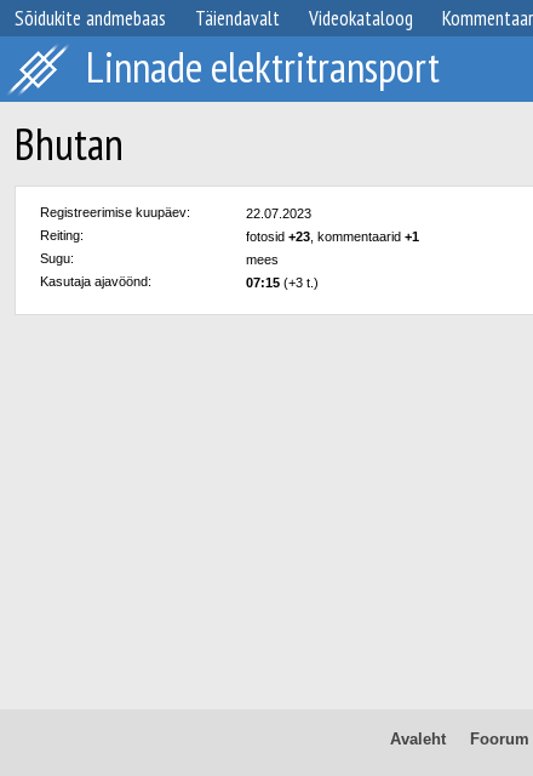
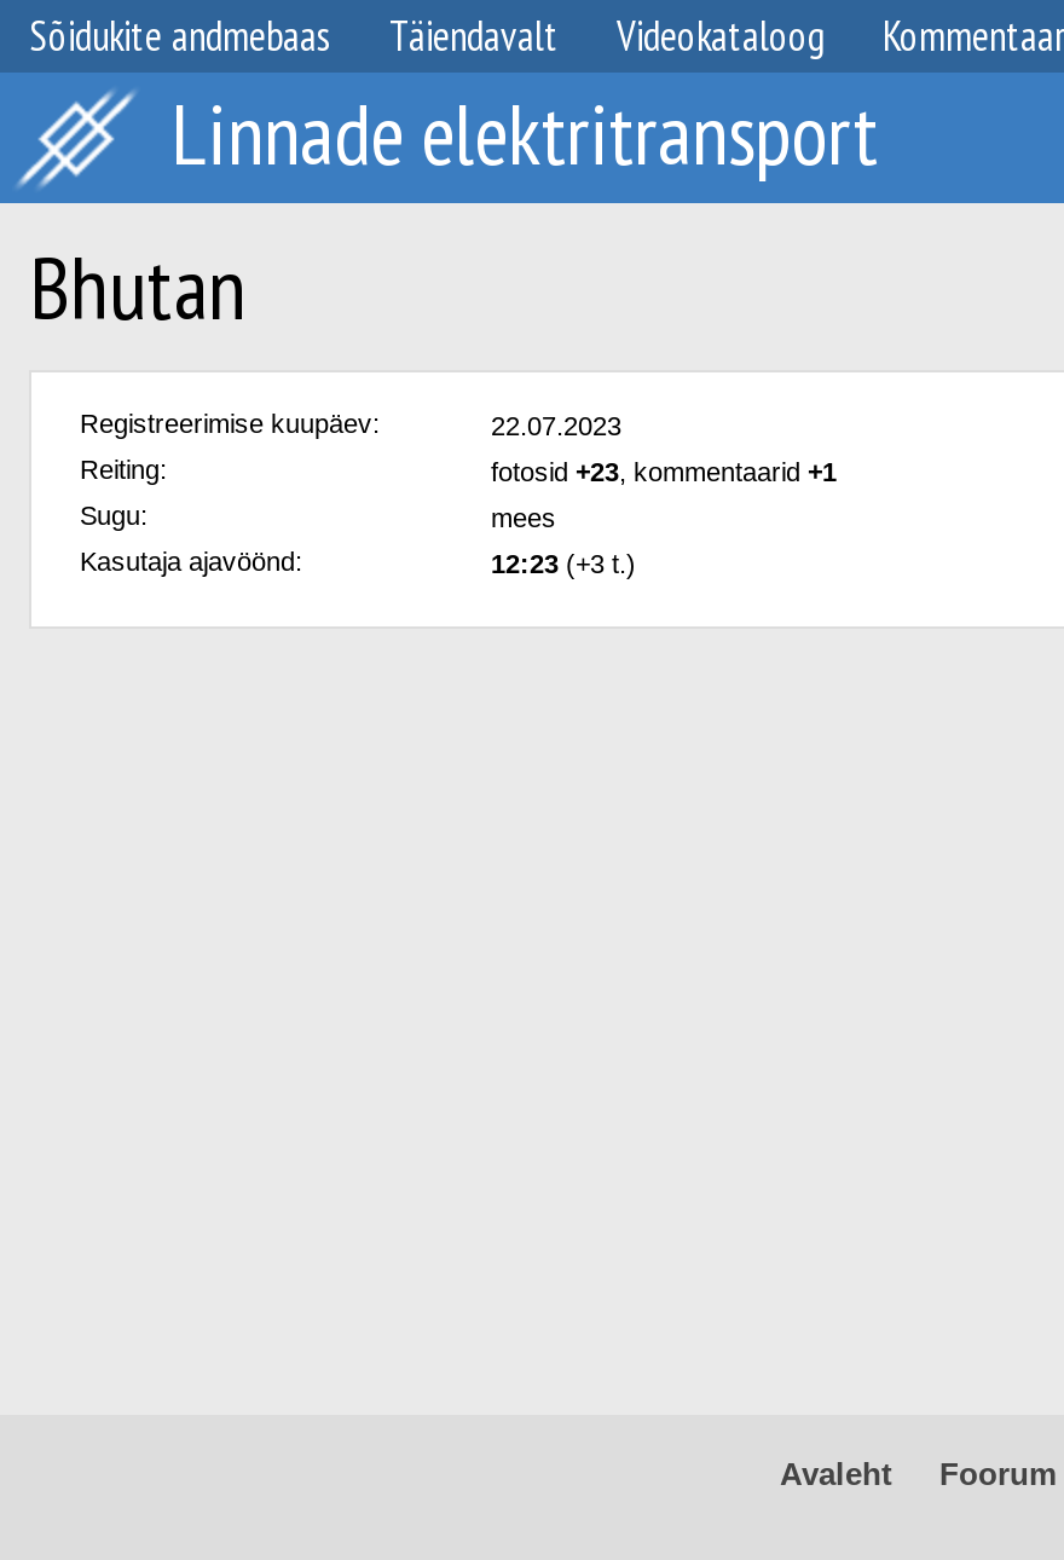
- 07:15 (+3 t.)
+ 12:23 (+3 t.)
